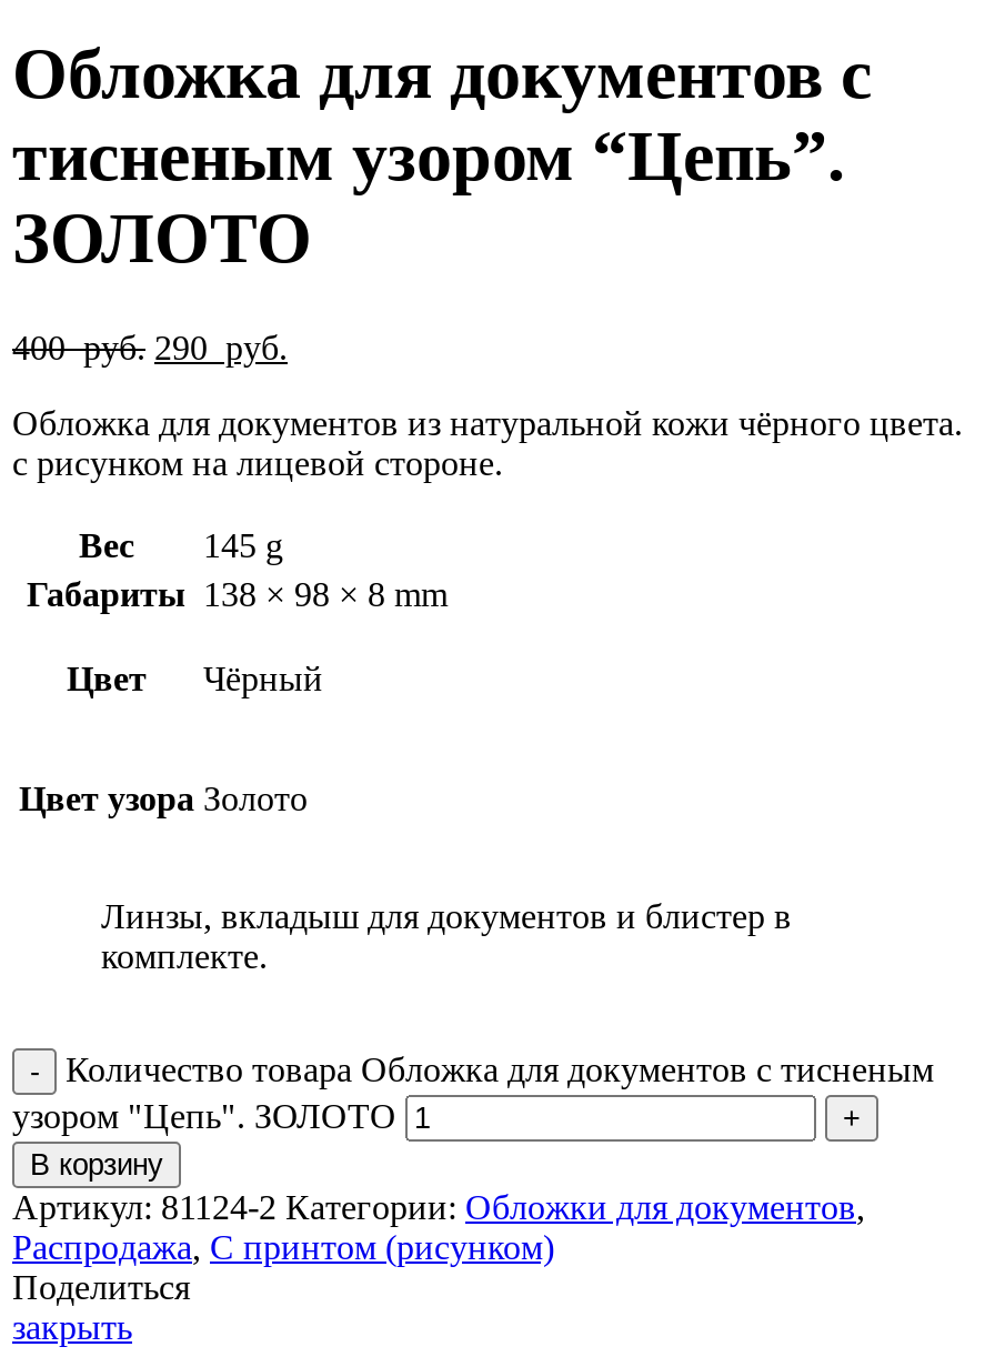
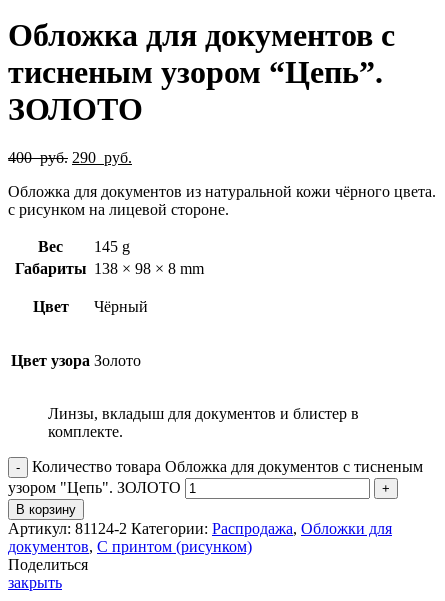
- Артикул:81124-2 Категории: Обложки для документов,
+ Артикул:81124-2 Категории: Распродажа, Обложки для

- Распродажа, С принтом (рисунком)
+ документов, С принтом (рисунком)
